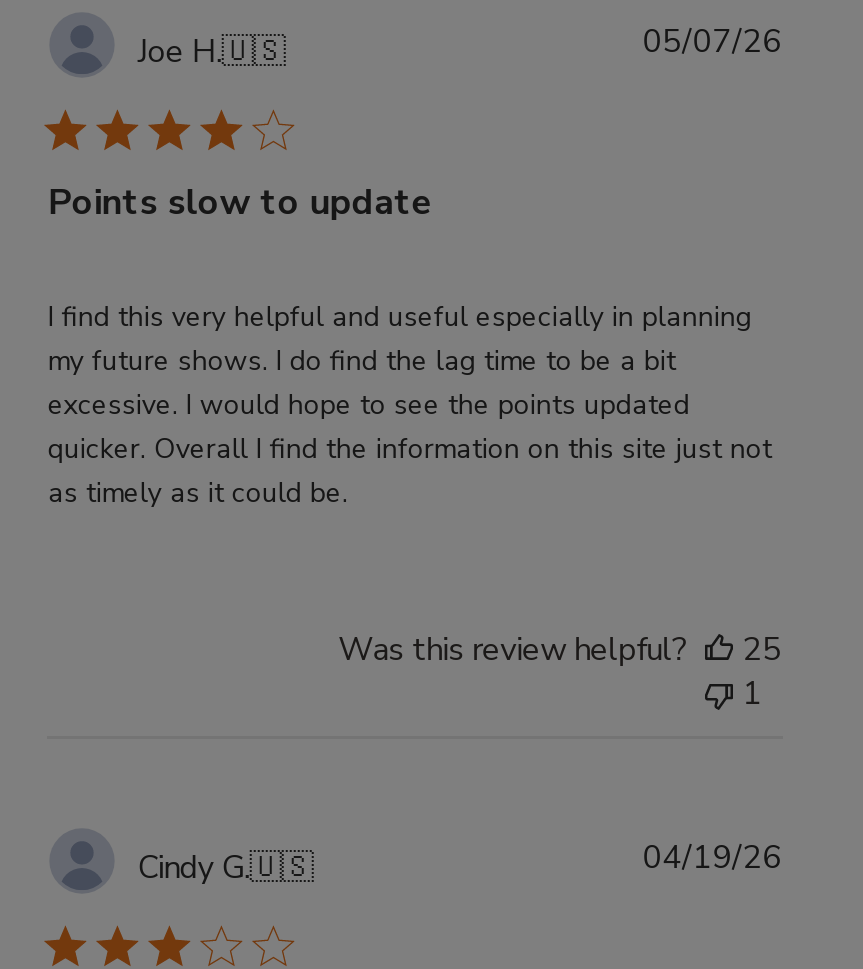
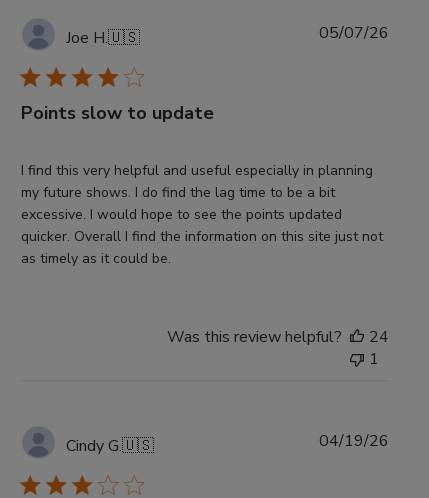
- Was this review helpful? 25
+ Was this review helpful? 24
